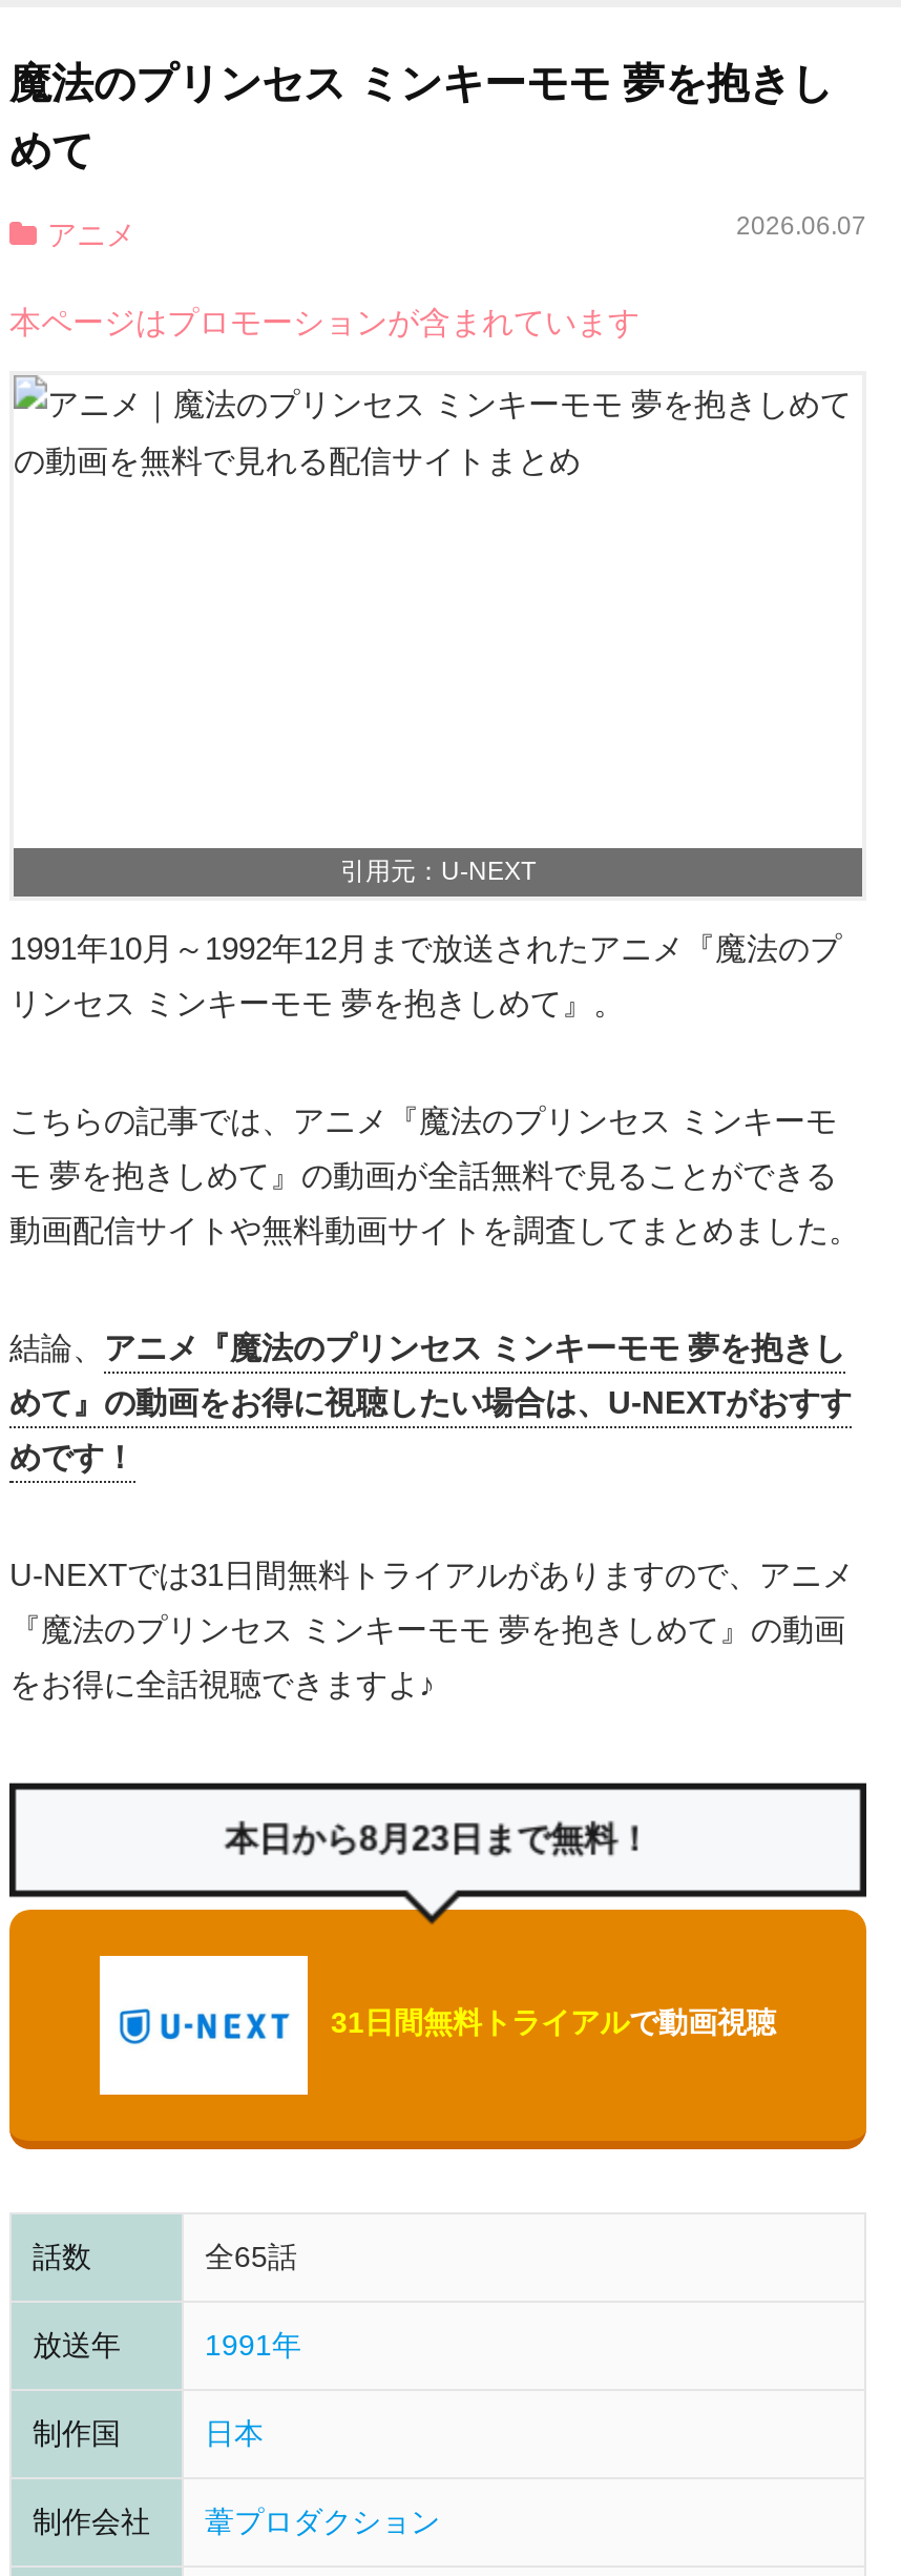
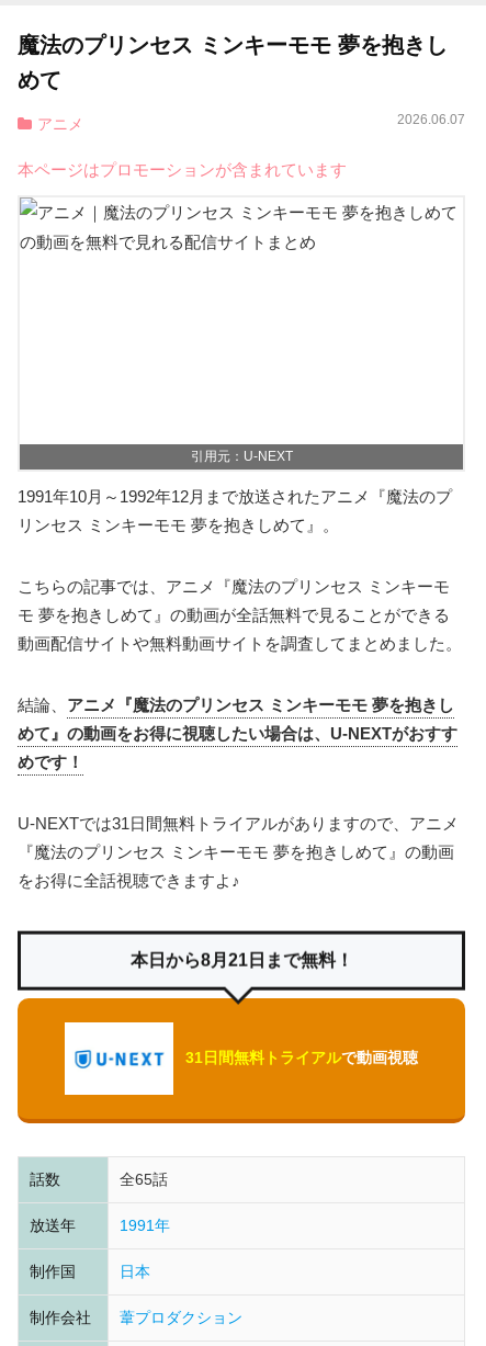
- 本日から8月23日まで無料！
+ 本日から8月21日まで無料！
